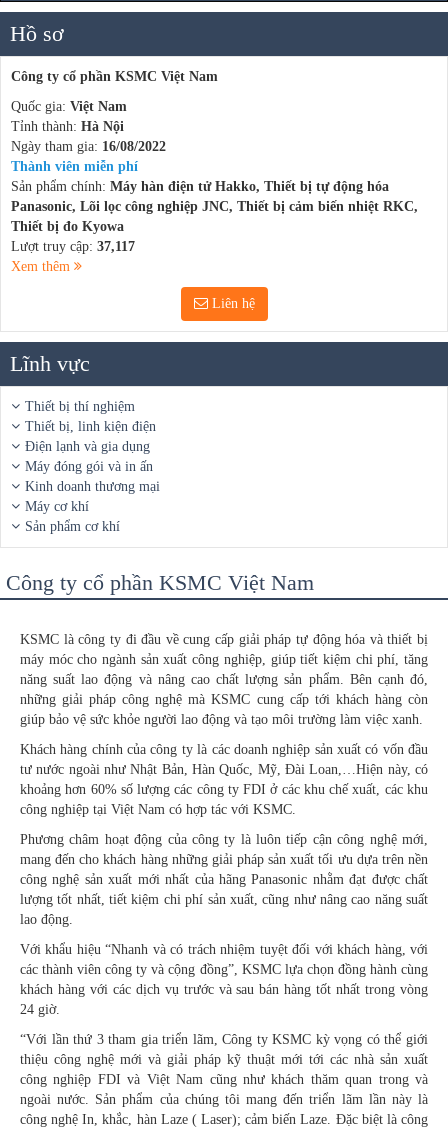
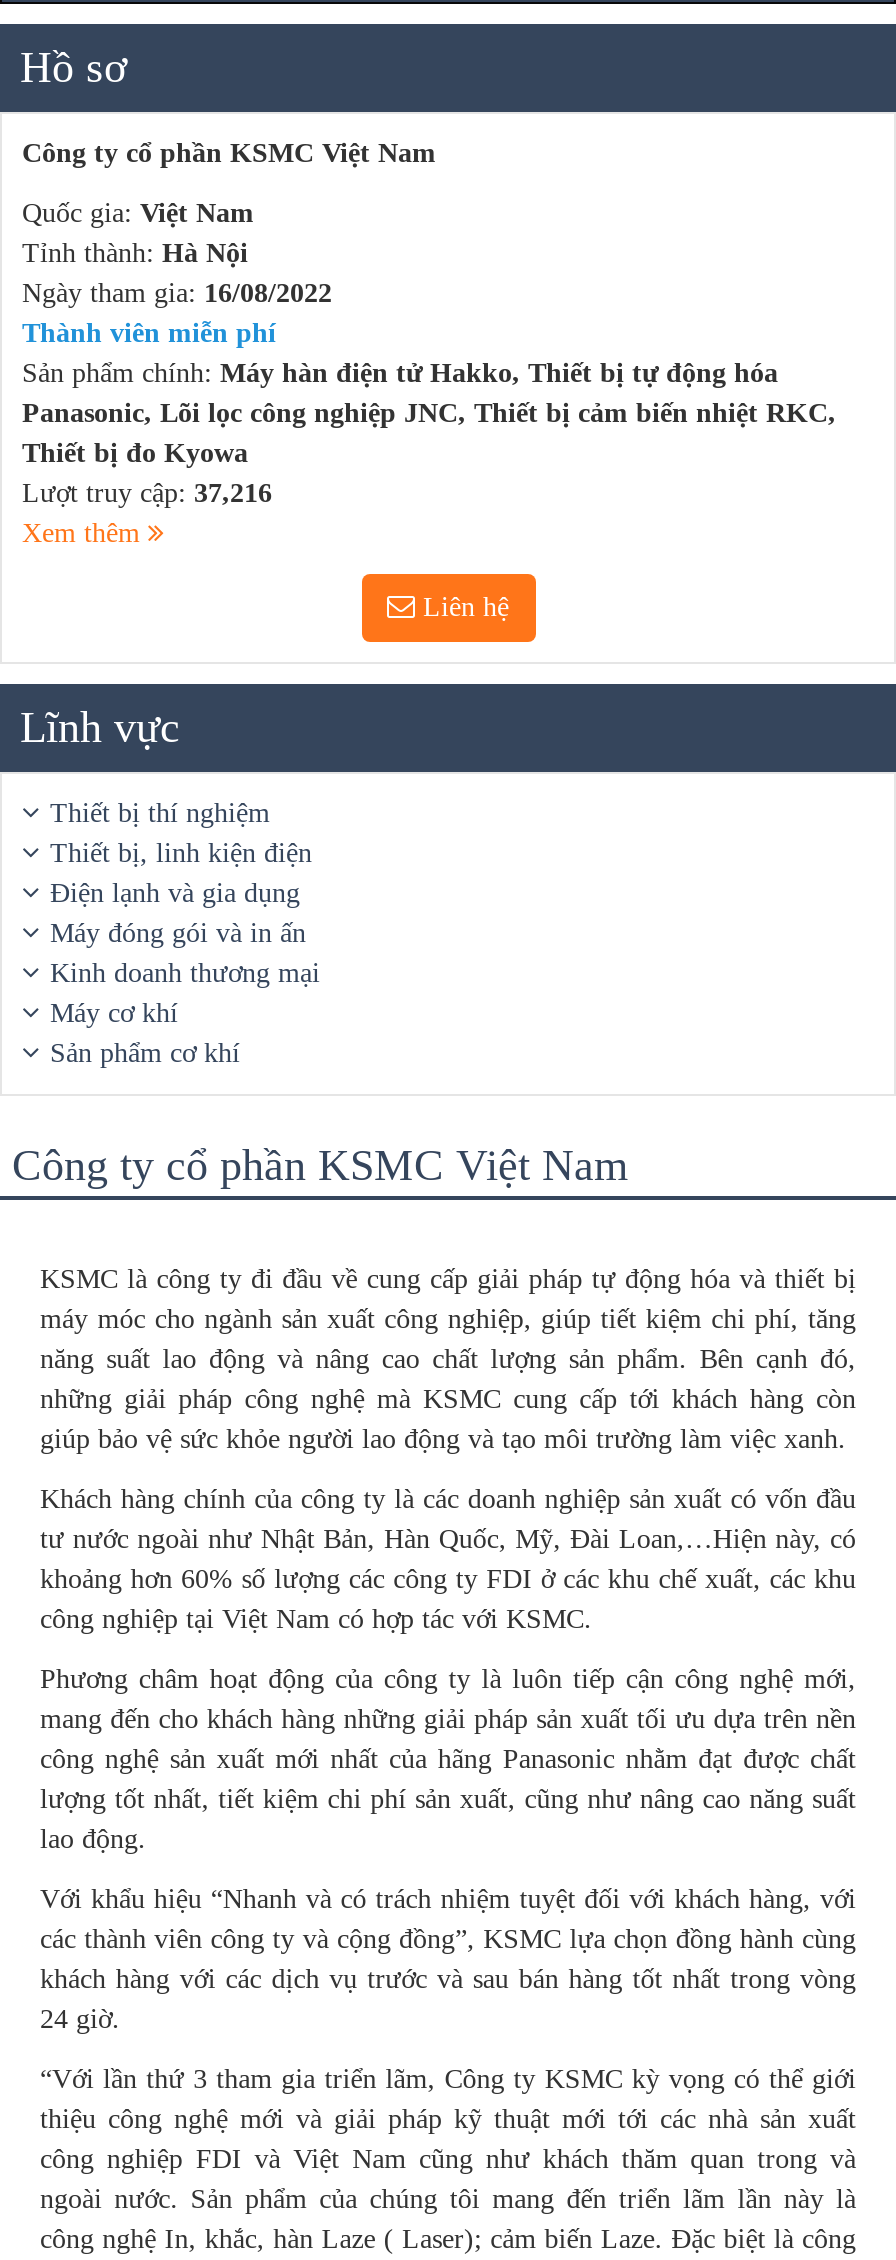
- Lượt truy cập: 37,117
+ Lượt truy cập: 37,216
